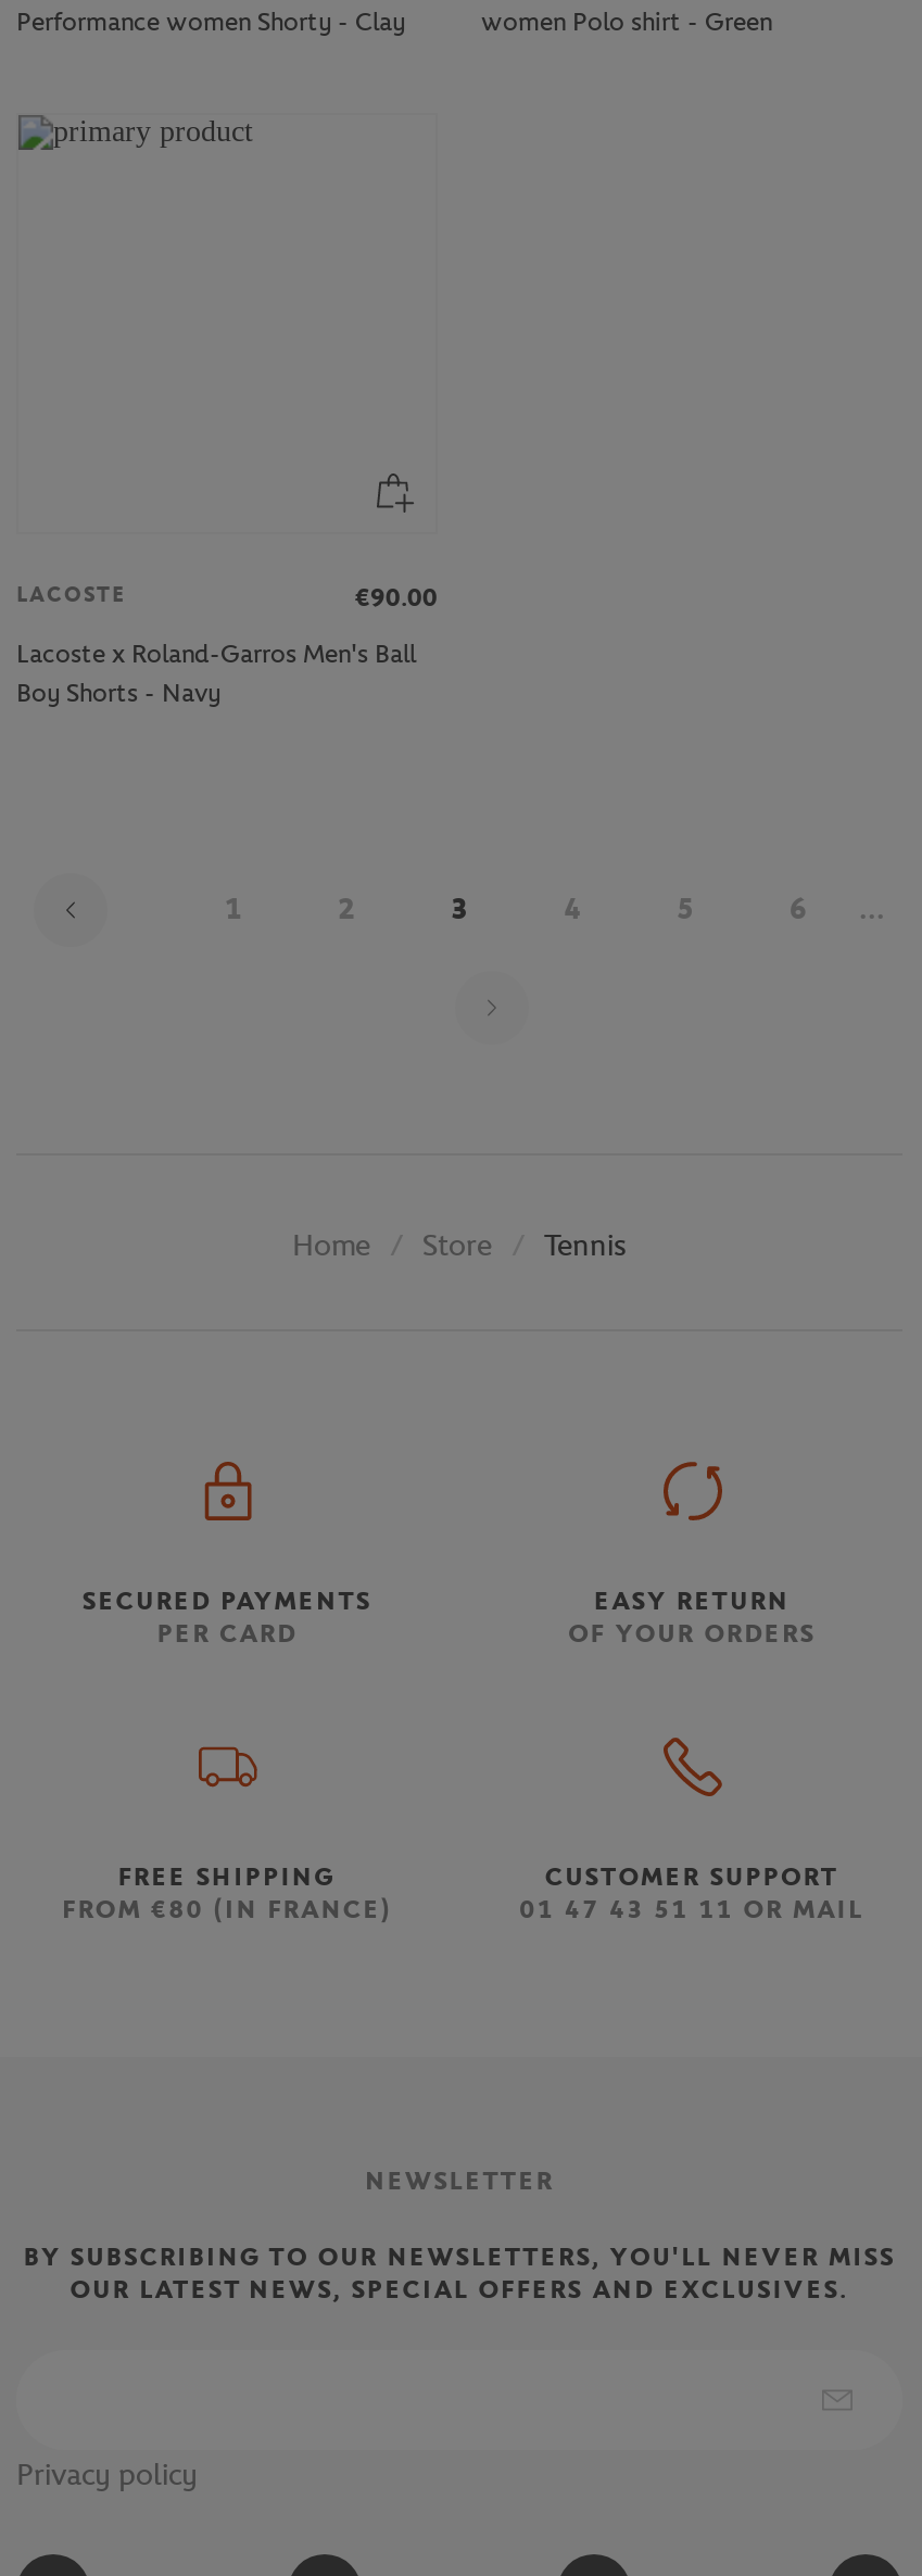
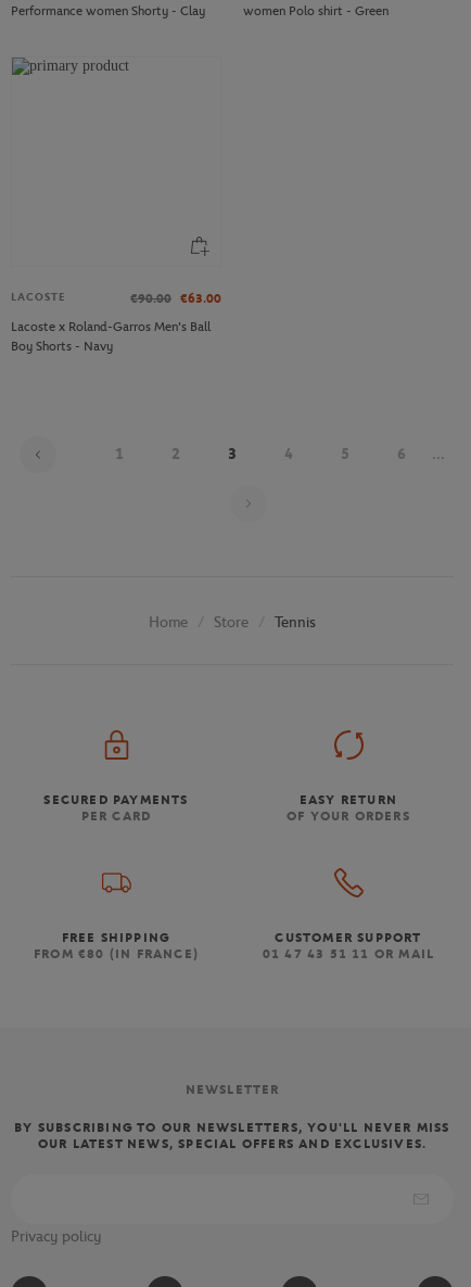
- €90.00
+ €90.00 €63.00
